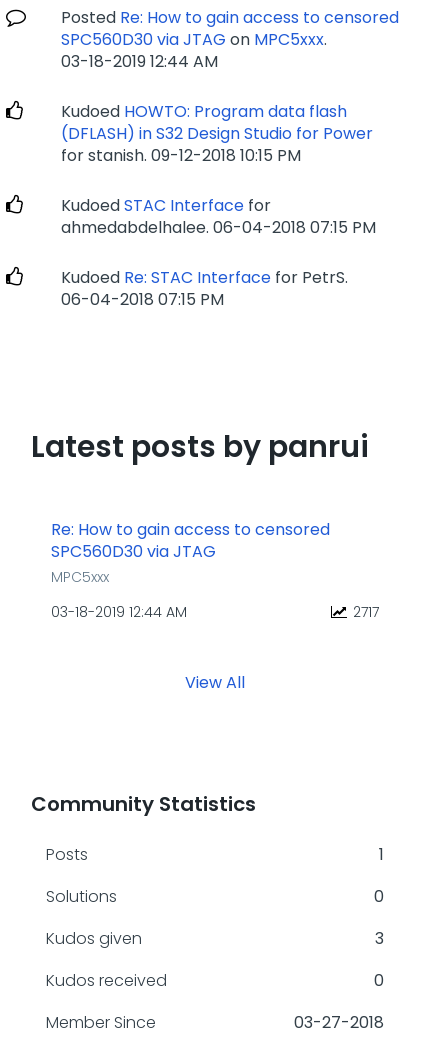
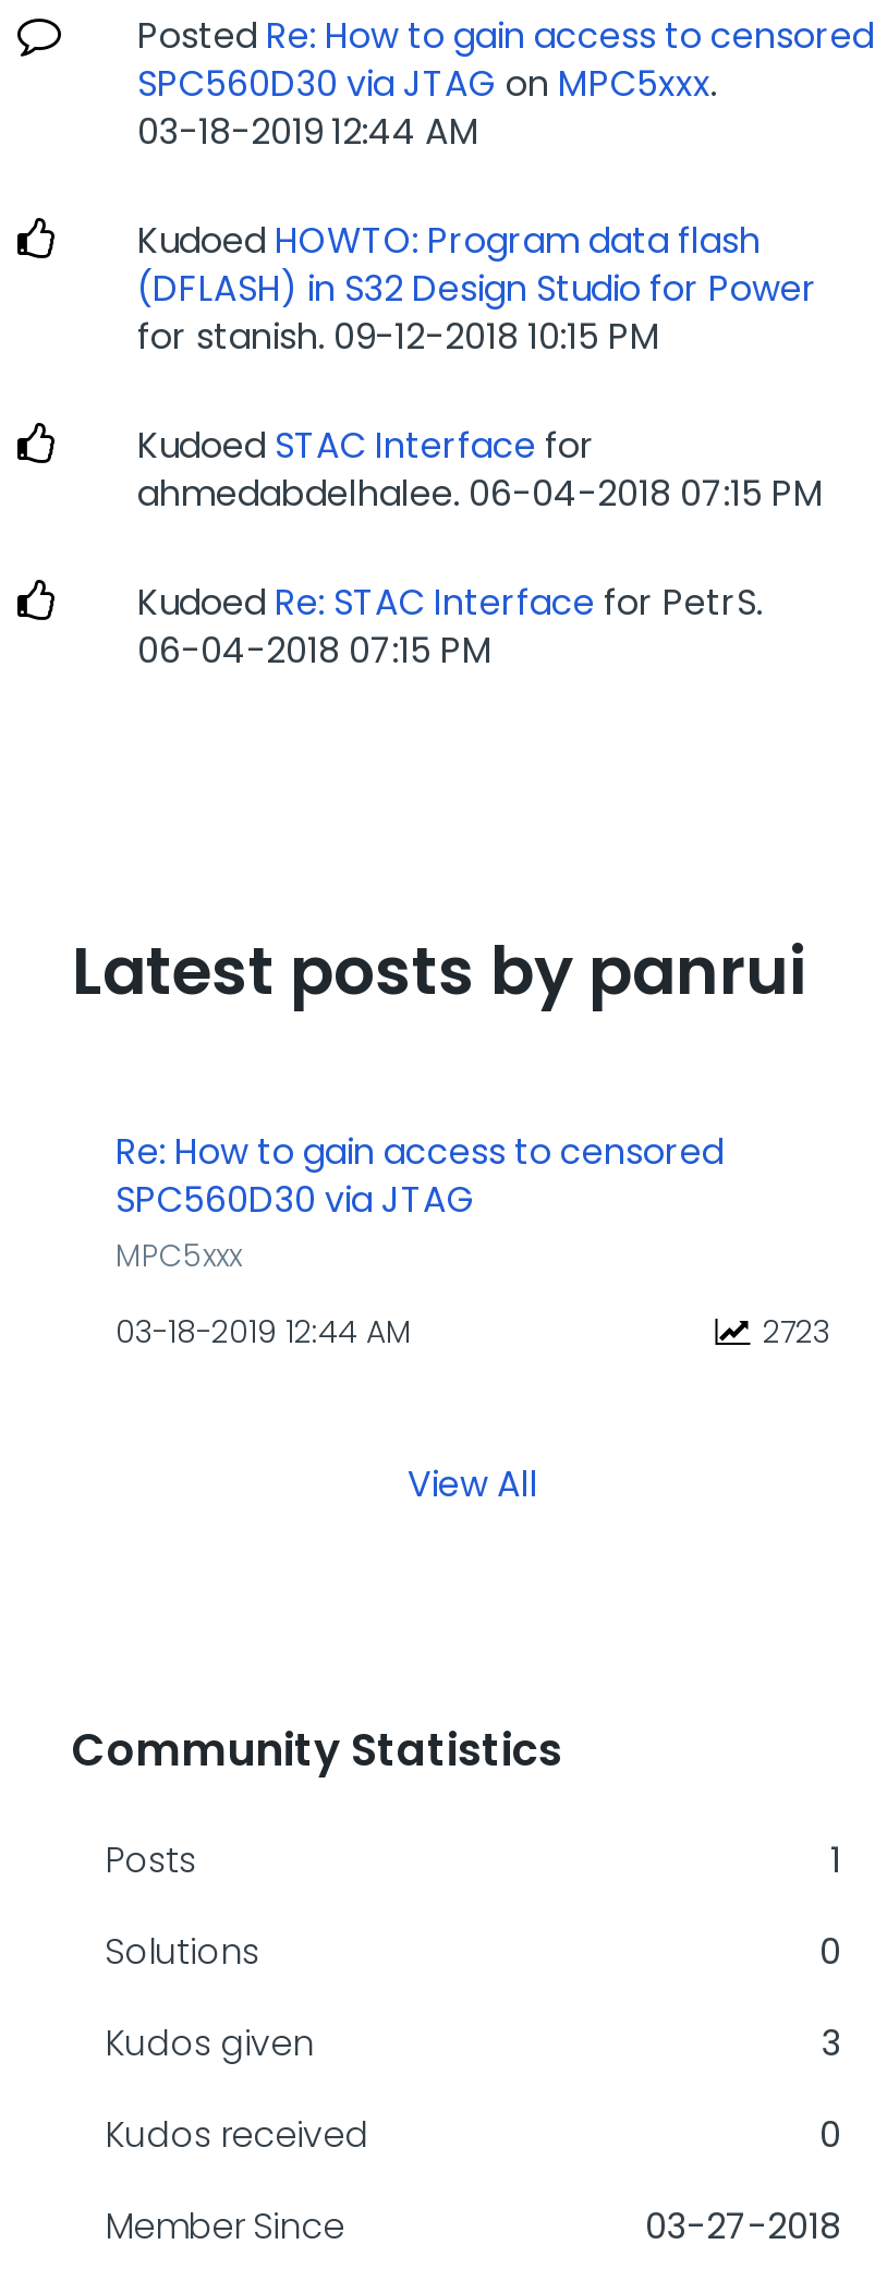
- 2717
+ 2723
